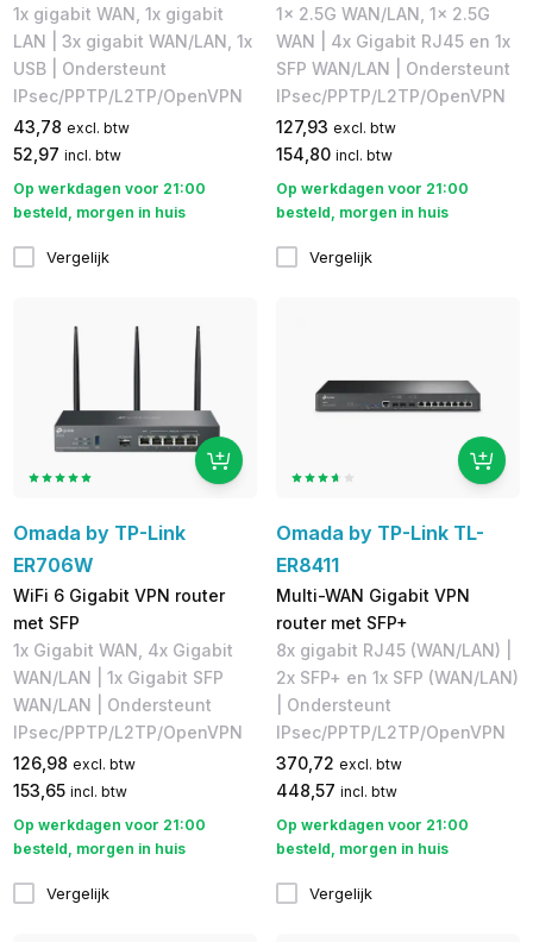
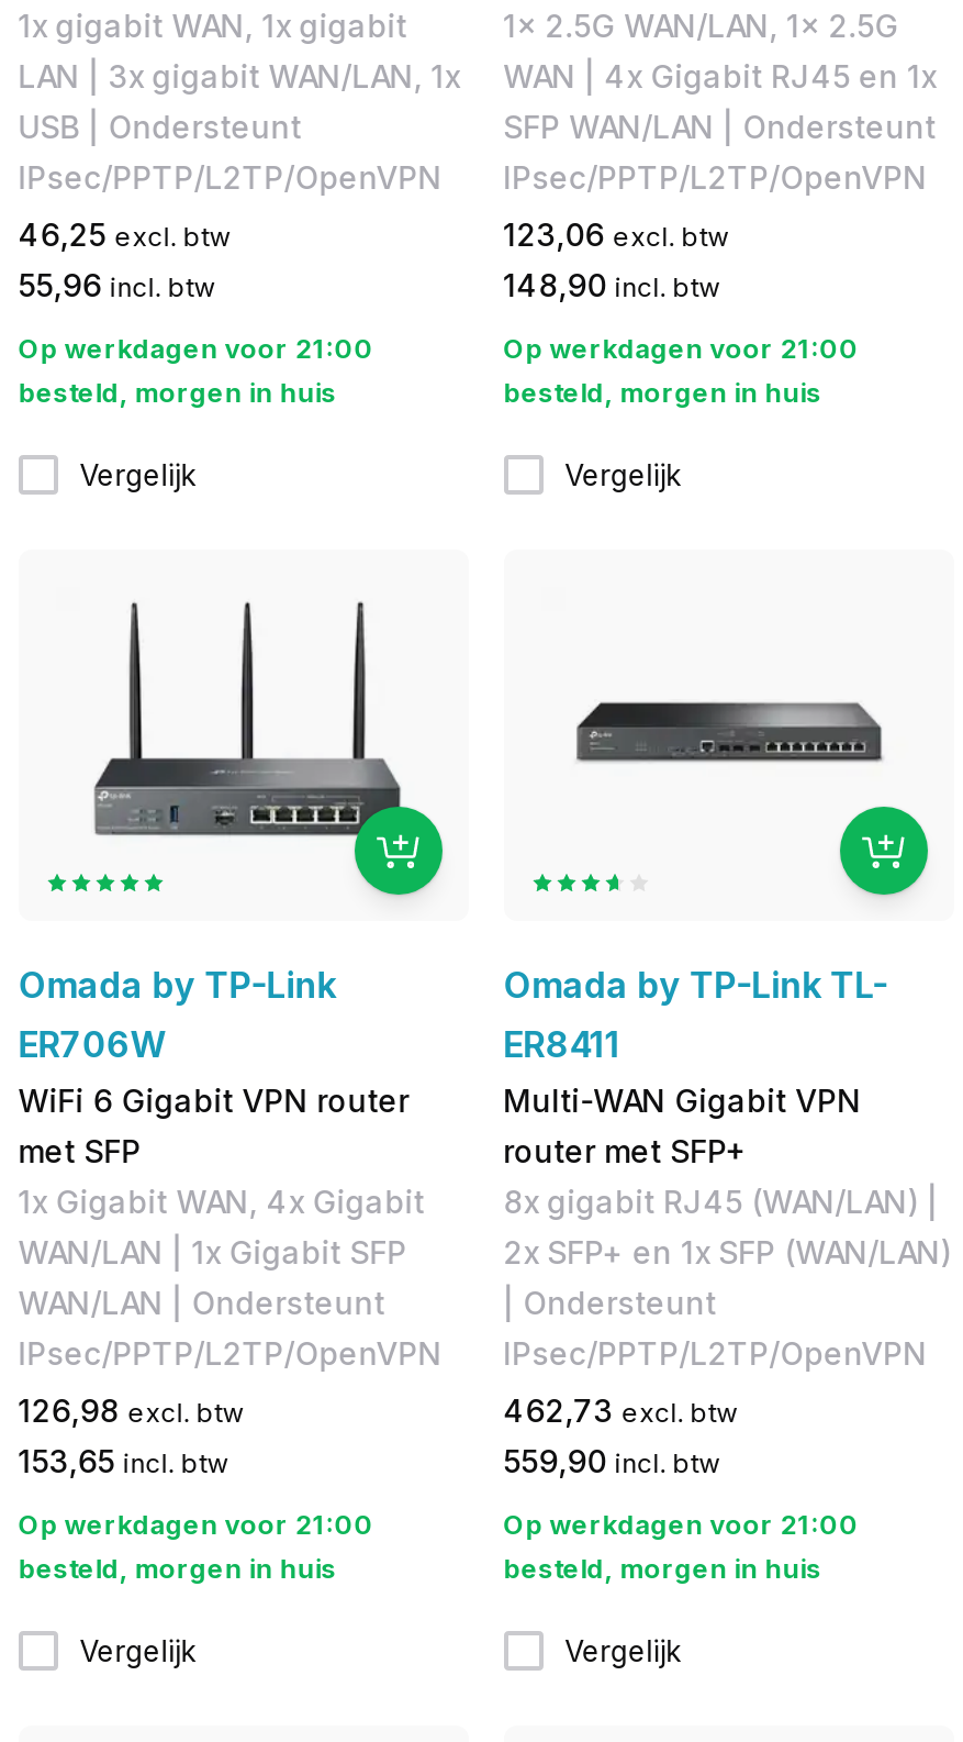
- 43,78 excl. btw
+ 46,25 excl. btw

- 127,93 excl. btw
+ 123,06 excl. btw

- 52,97 incl. btw
+ 55,96 incl. btw

- 154,80 incl. btw
+ 148,90 incl. btw

- 370,72 excl. btw
+ 462,73 excl. btw

- 448,57 incl. btw
+ 559,90 incl. btw
